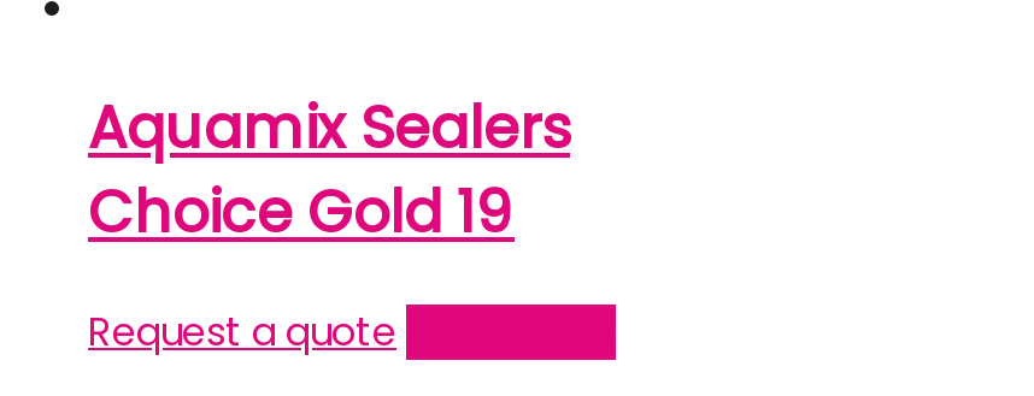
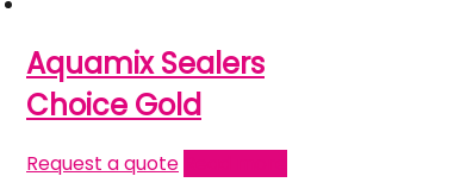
- Choice Gold 19
+ Choice Gold
